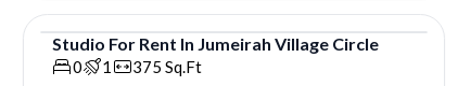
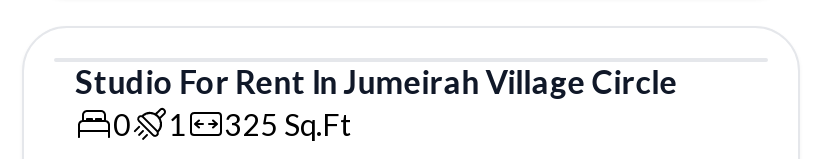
- 375 Sq.Ft
+ 325 Sq.Ft
